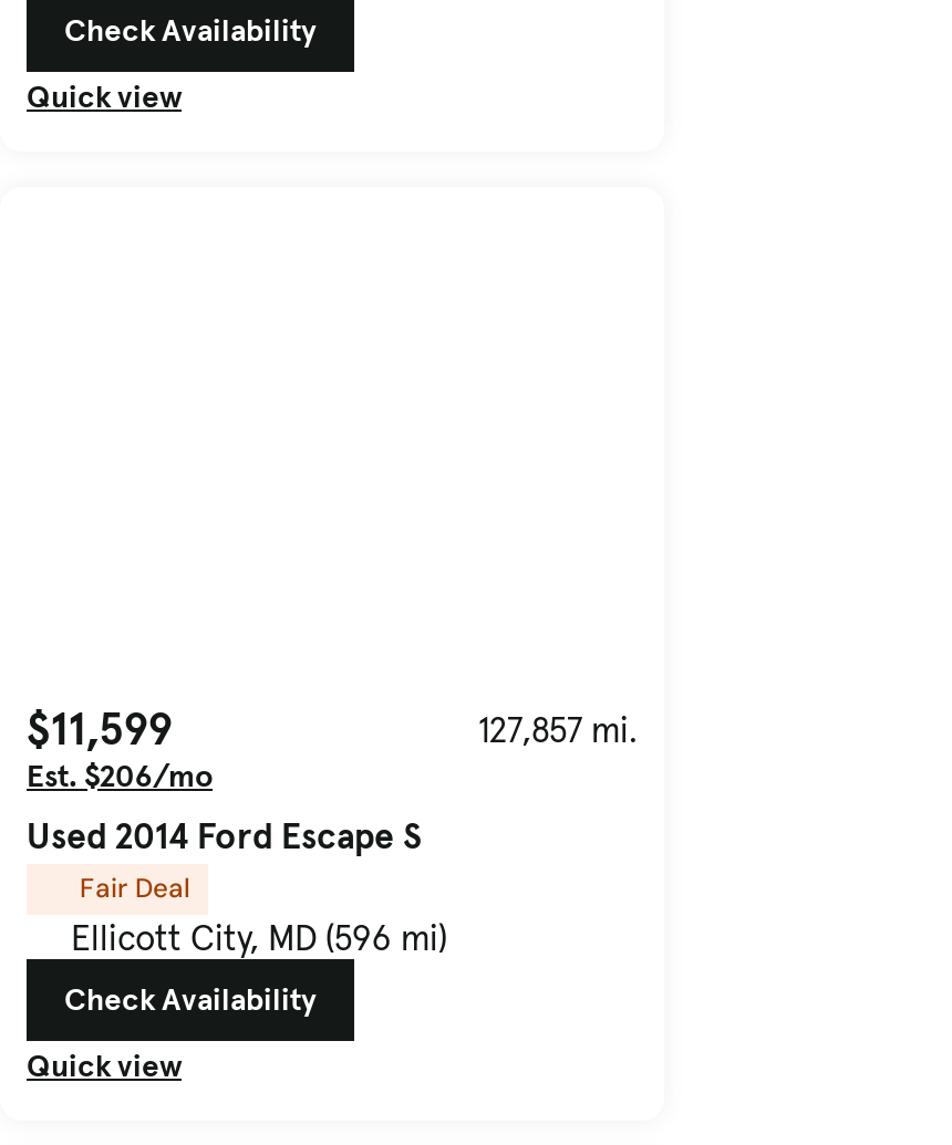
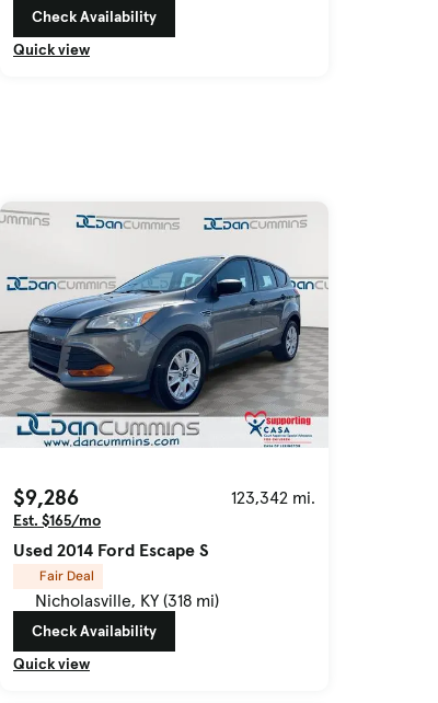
+ [image]

- $11,599
+ $9,286

- 127,857 mi.
+ 123,342 mi.

- Est. $206/mo
+ Est. $165/mo

- Ellicott City, MD (596 mi)
+ Nicholasville, KY (318 mi)
